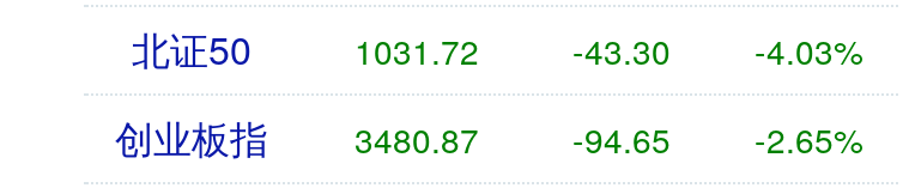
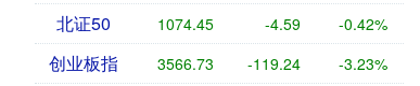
- 1031.72
+ 1074.45

- -43.30
+ -4.59

- -4.03%
+ -0.42%

- 3480.87
+ 3566.73

- -94.65
+ -119.24

- -2.65%
+ -3.23%
